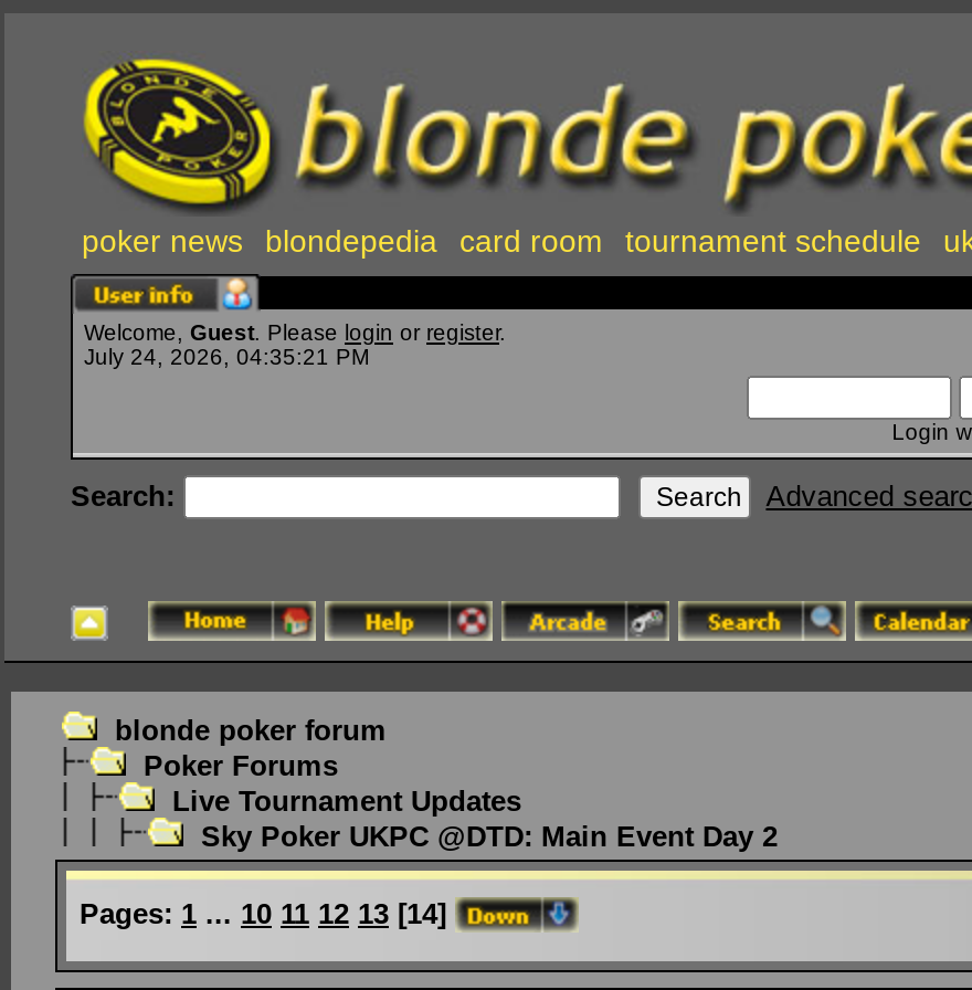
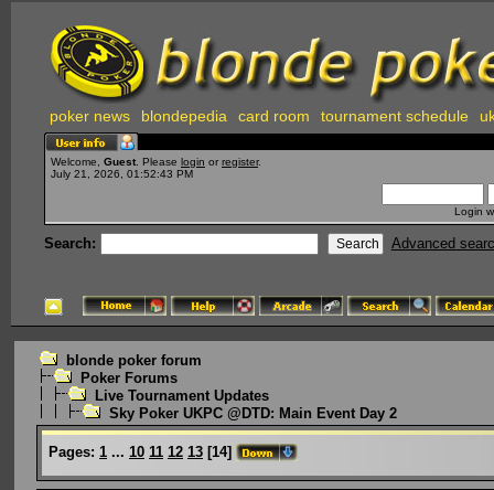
- July 24, 2026, 04:35:21 PM
+ July 21, 2026, 01:52:43 PM
